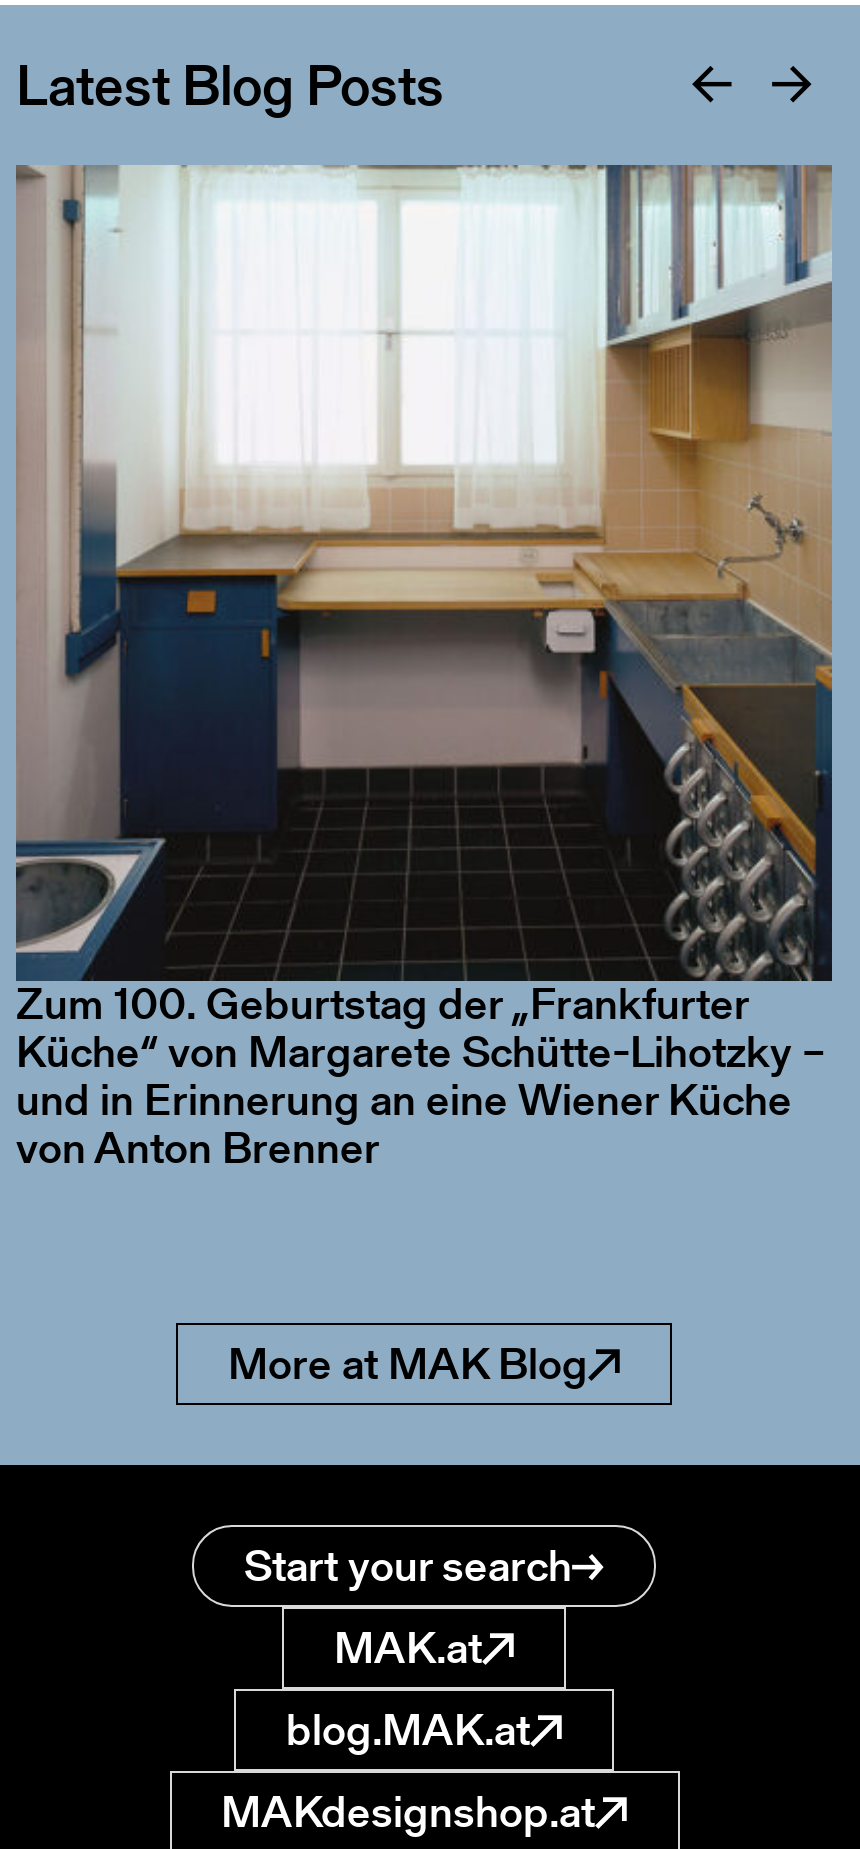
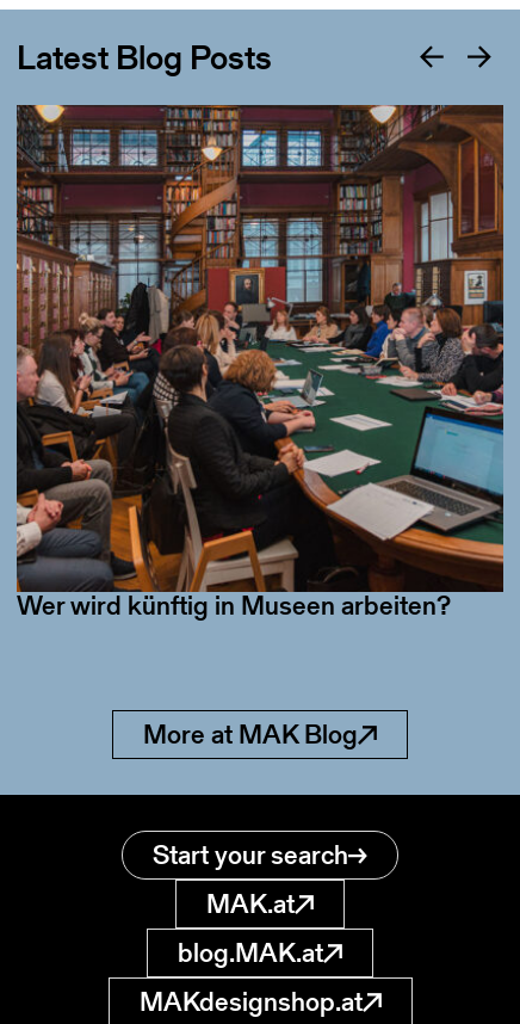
- [image]
+ [image]

- Zum 100. Geburtstag der „Frankfurter
- Küche“ von Margarete Schütte-Lihotzky –
- und in Erinnerung an eine Wiener Küche
- von Anton Brenner
+ Wer wird künftig in Museen arbeiten?
